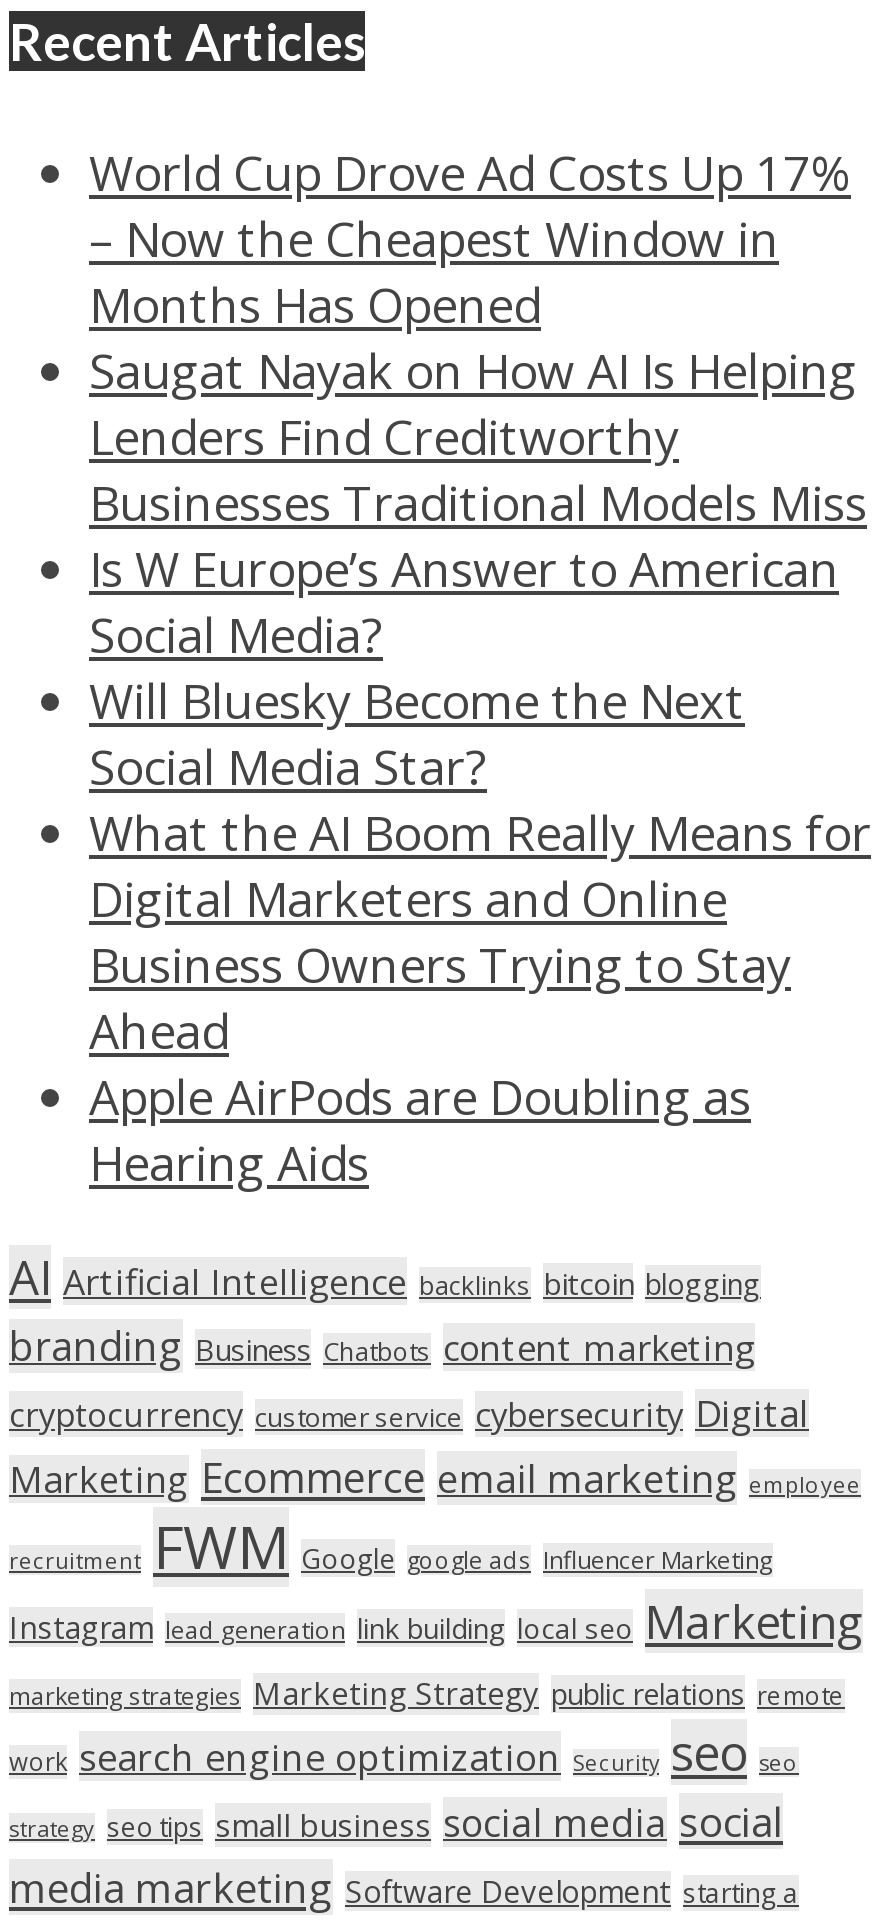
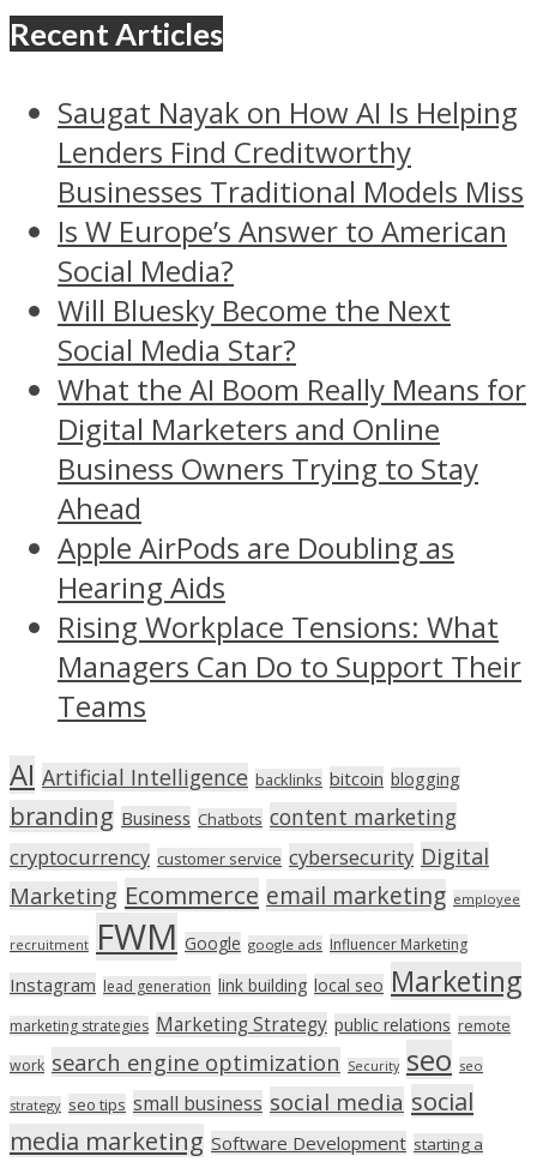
- World Cup Drove Ad Costs Up 17%
- – Now the Cheapest Window in
- Months Has Opened

moved up: Saugat Nayak on How AI Is Helping | Lenders Find Creditworthy | Businesses Traditional Models Miss | ... | Apple AirPods are Doubling as | Hearing Aids

+ Rising Workplace Tensions: What
+ Managers Can Do to Support Their
+ Teams
